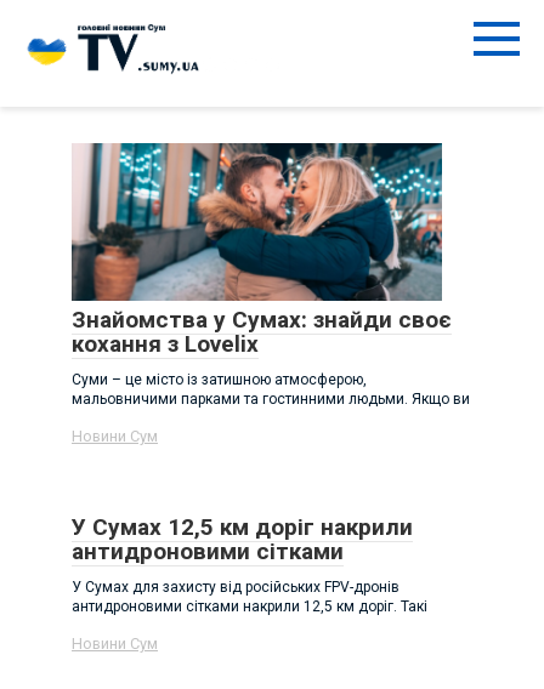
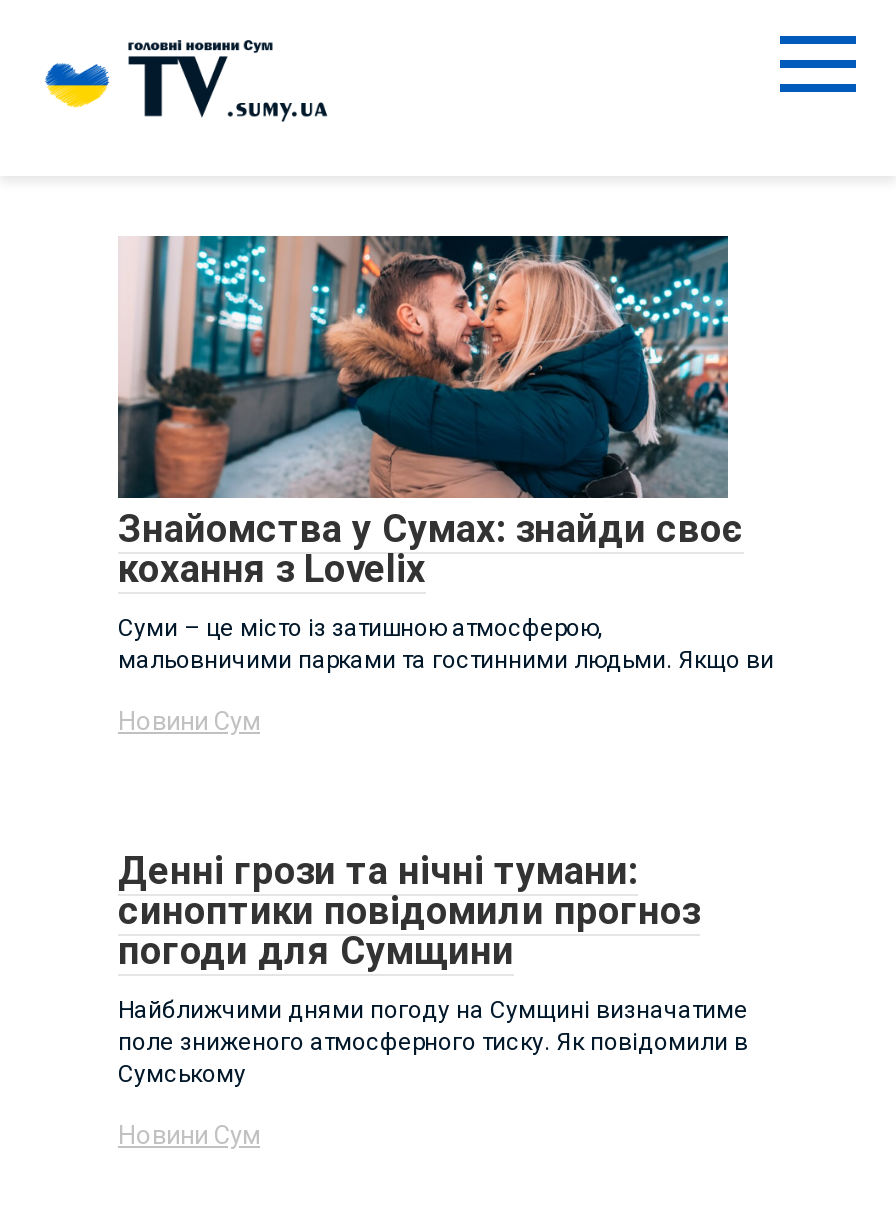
- У Сумах 12,5 км доріг накрили
- антидроновими сітками
+ Денні грози та нічні тумани:
+ синоптики повідомили прогноз
+ погоди для Сумщини

- У Сумах для захисту від російських FPV-дронів
- антидроновими сітками накрили 12,5 км доріг. Такі
+ Найближчими днями погоду на Сумщині визначатиме
+ поле зниженого атмосферного тиску. Як повідомили в
+ Сумському
